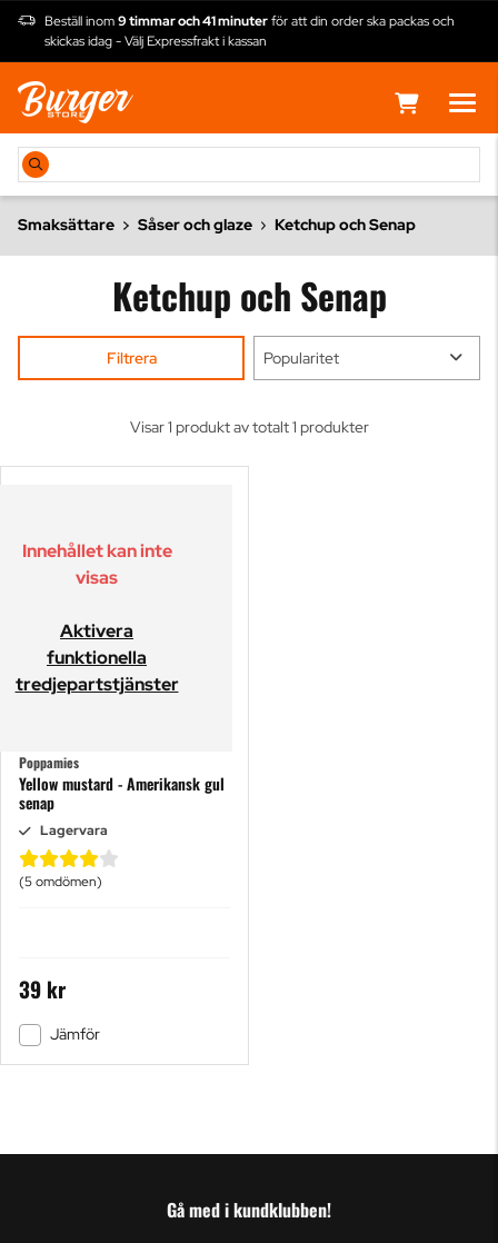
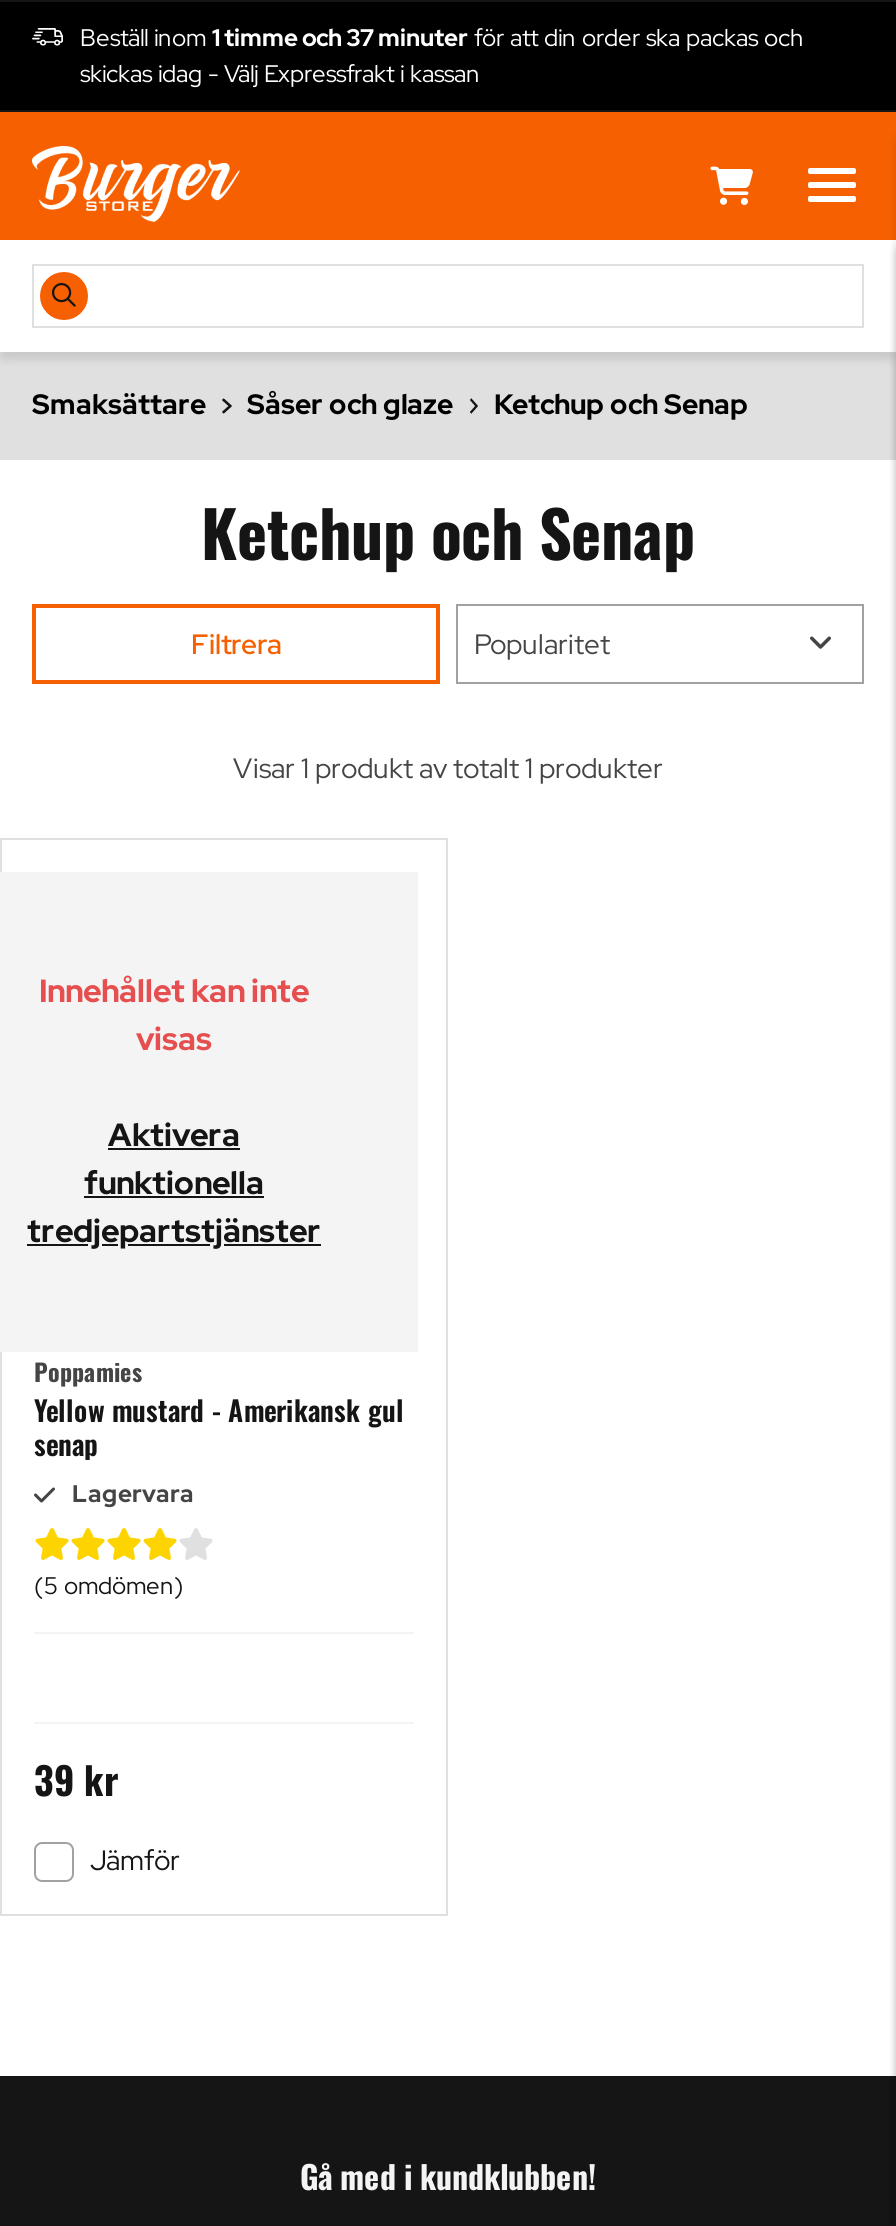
- Beställ inom 9 timmar och 41 minuter för att din order ska packas och
+ Beställ inom 1 timme och 37 minuter för att din order ska packas och
